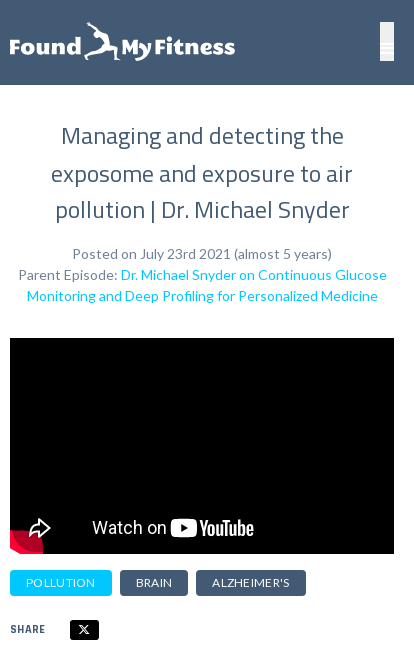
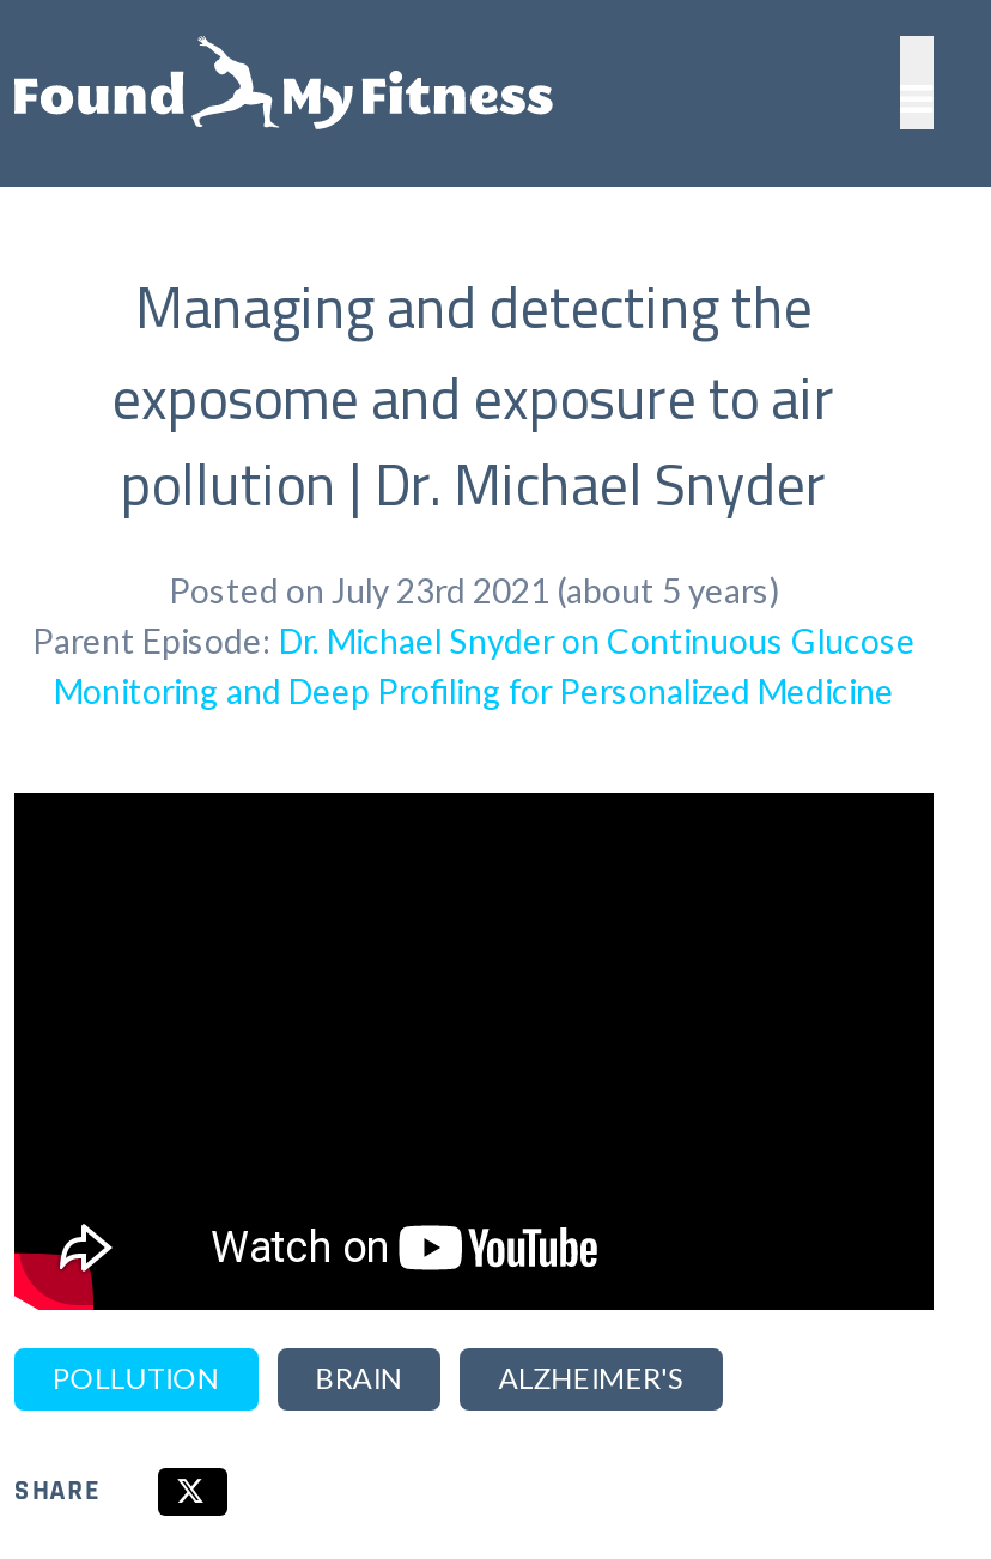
- Posted on July 23rd 2021 (almost 5 years)
+ Posted on July 23rd 2021 (about 5 years)
